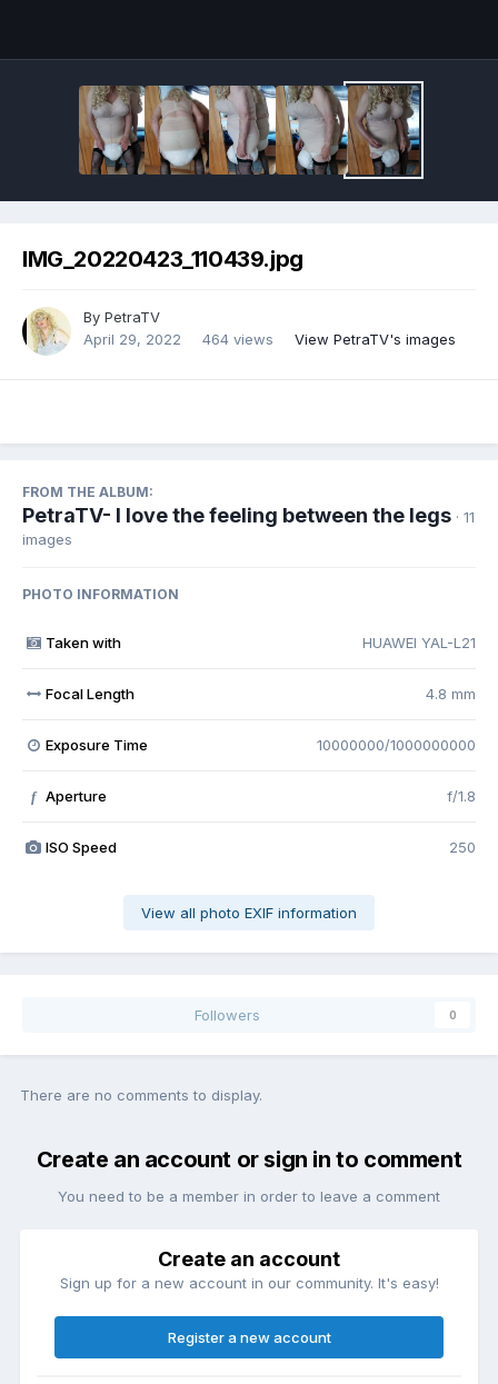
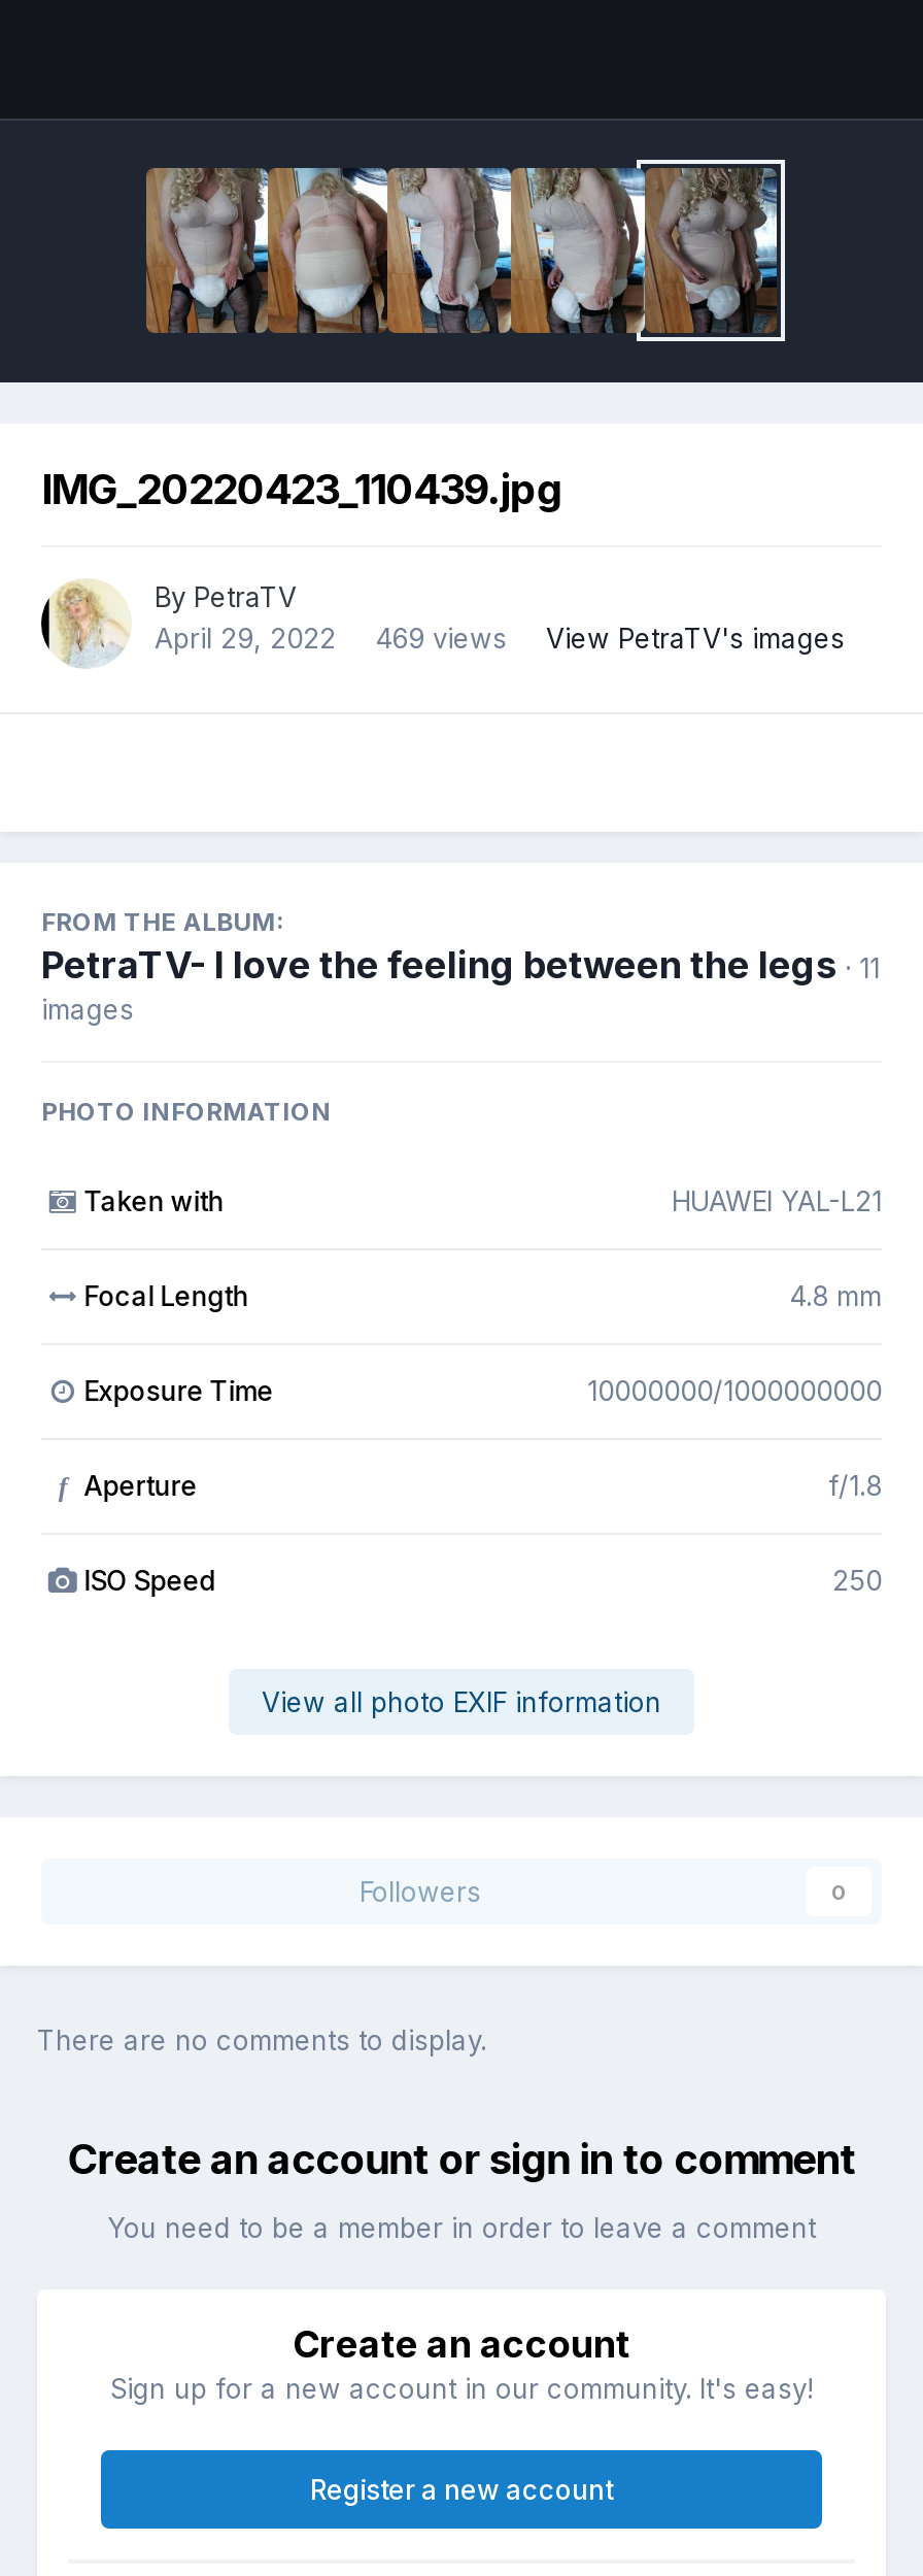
- April 29, 2022 464 views View PetraTV's images
+ April 29, 2022 469 views View PetraTV's images
